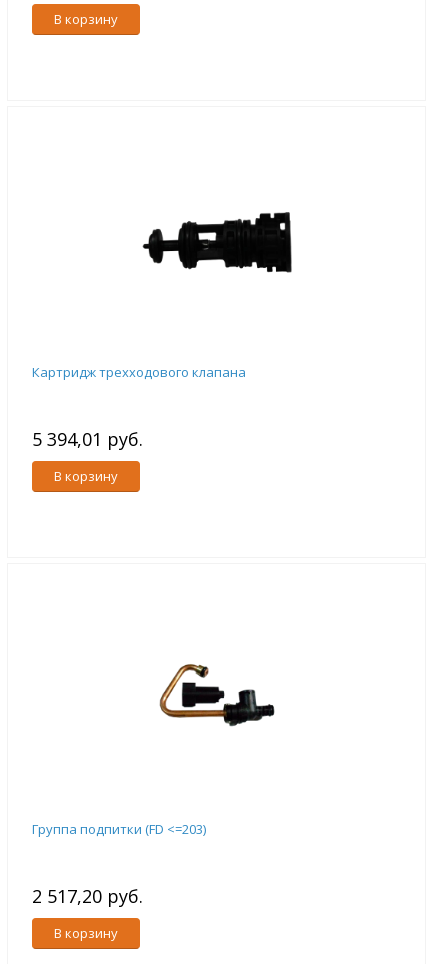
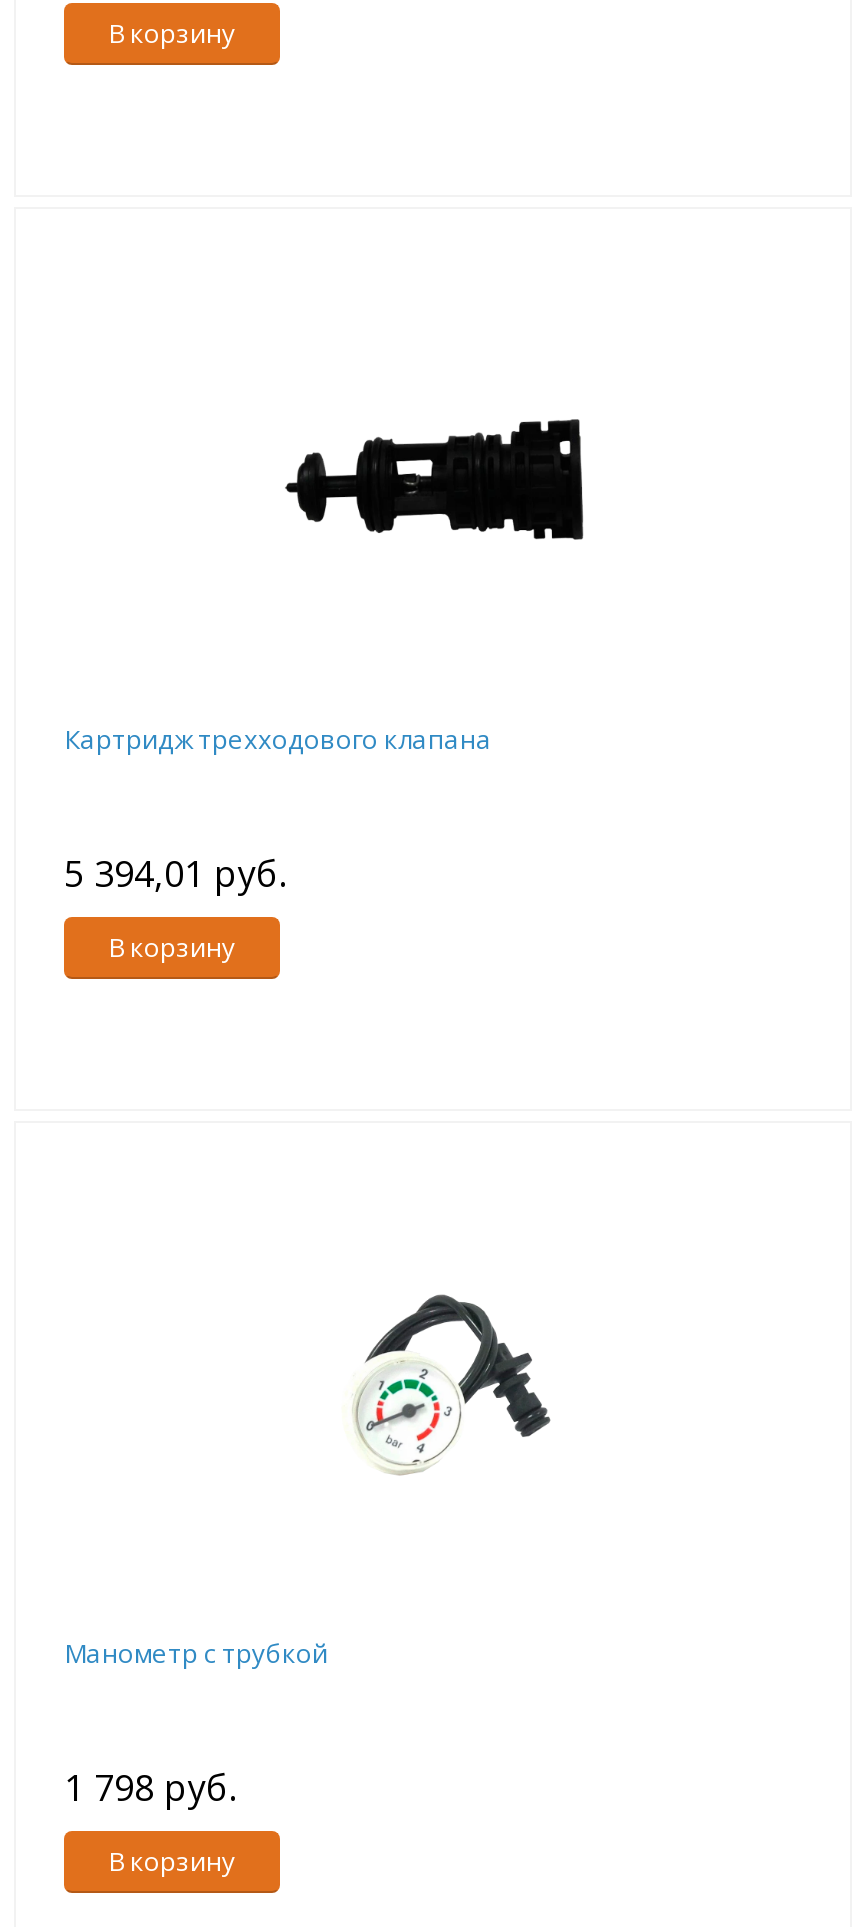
- [image]
+ [image]

- Группа подпитки (FD <=203)
+ Манометр с трубкой

- 2 517,20 руб.
+ 1 798 руб.
